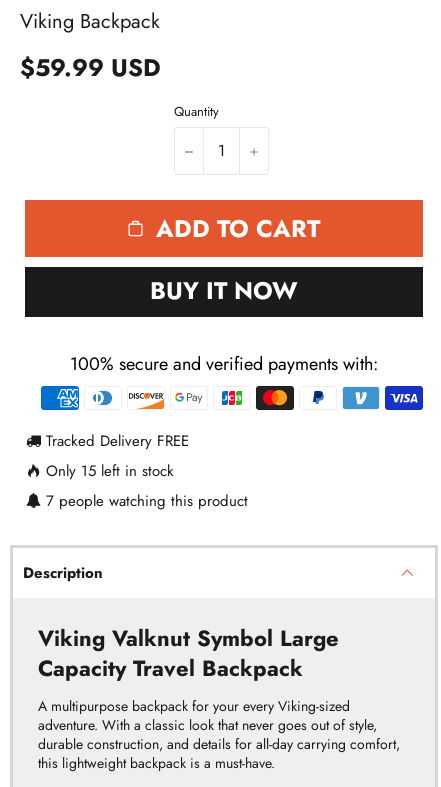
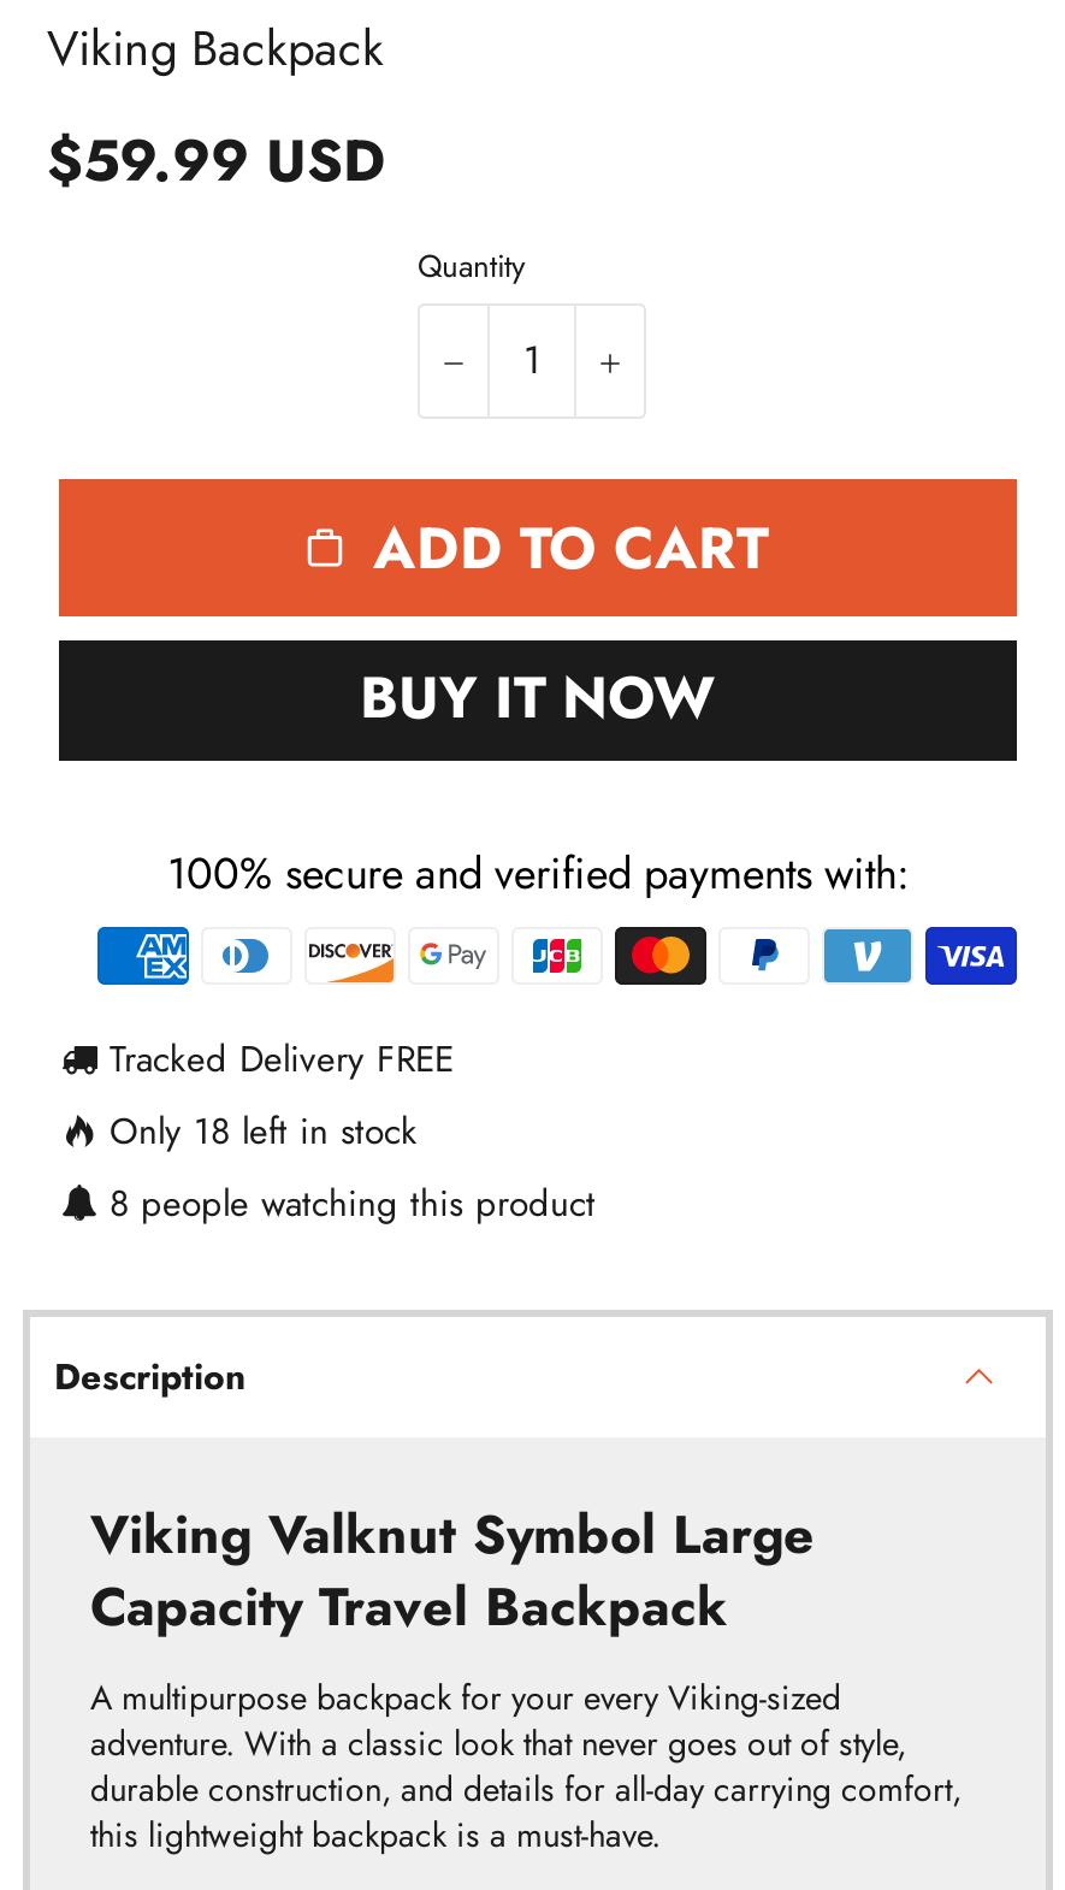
- Only 15 left in stock
+ Only 18 left in stock

- 7 people watching this product
+ 8 people watching this product
